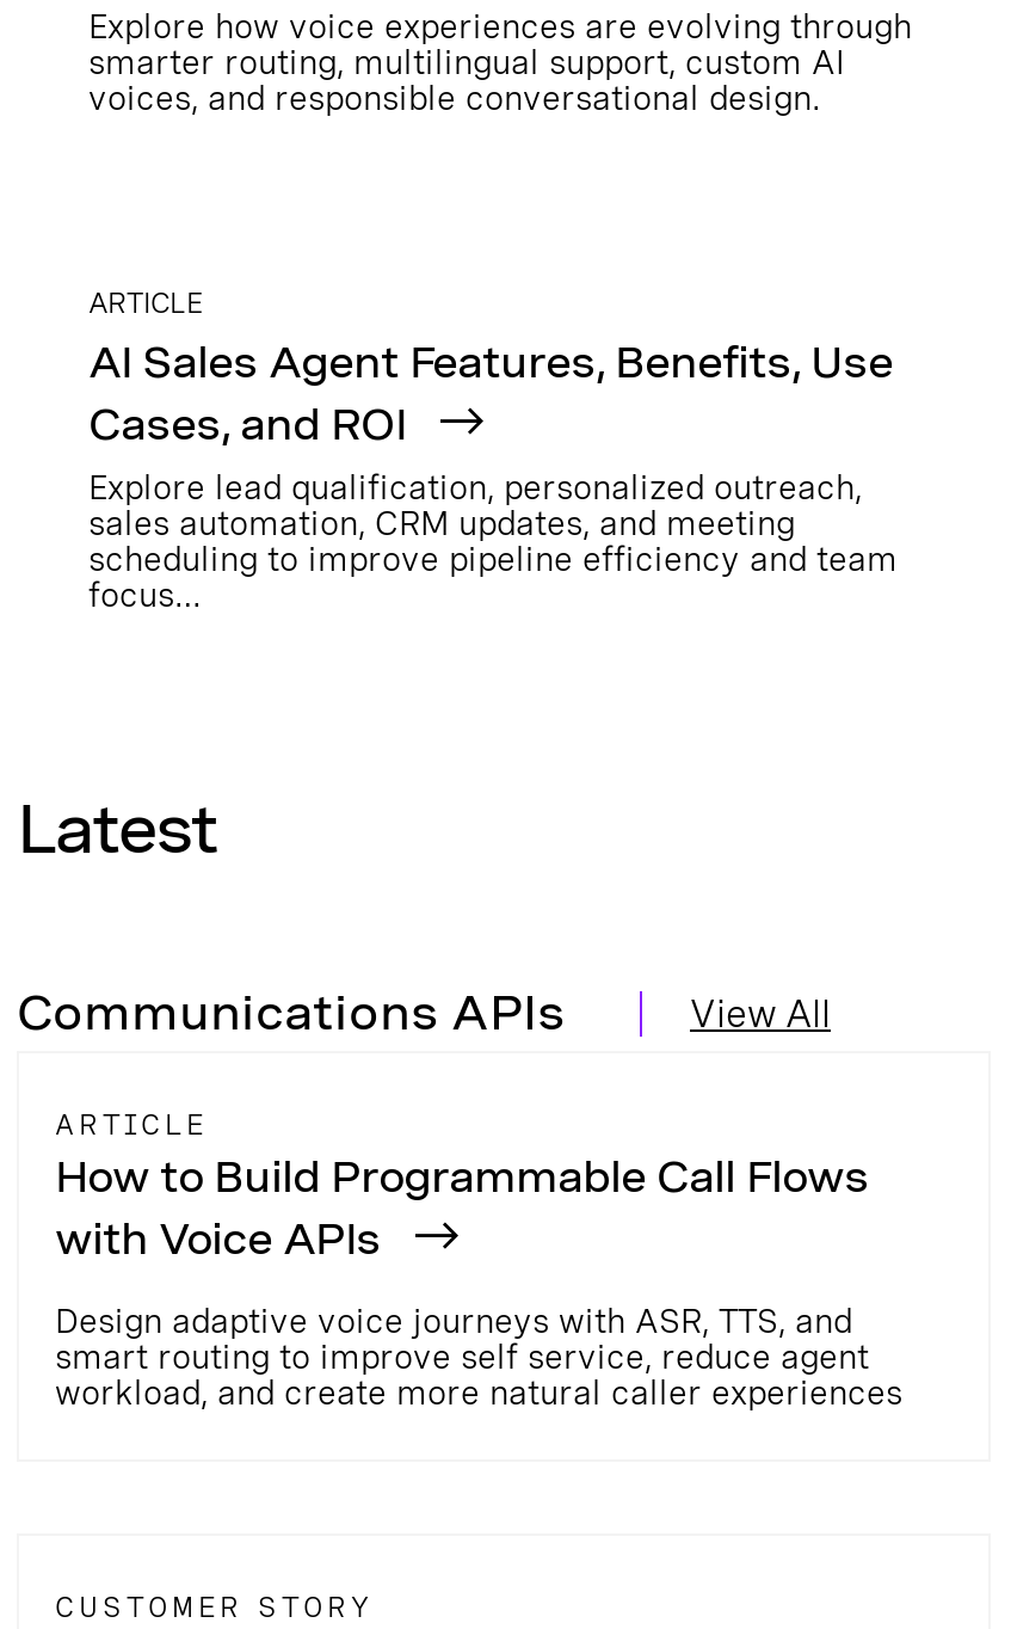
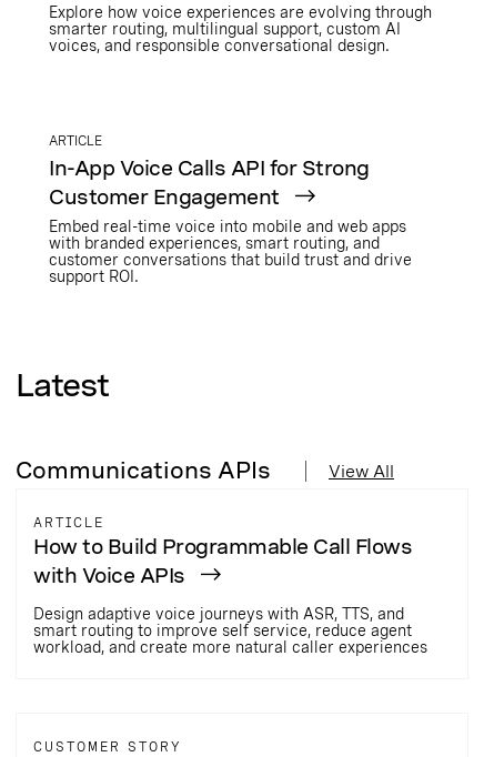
- AI Sales Agent Features, Benefits, Use
- Cases, and ROI
- Explore lead qualification, personalized outreach,
- sales automation, CRM updates, and meeting
- scheduling to improve pipeline efficiency and team
- focus…
+ In-App Voice Calls API for Strong
+ Customer Engagement
+ Embed real-time voice into mobile and web apps
+ with branded experiences, smart routing, and
+ customer conversations that build trust and drive
+ support ROI.
